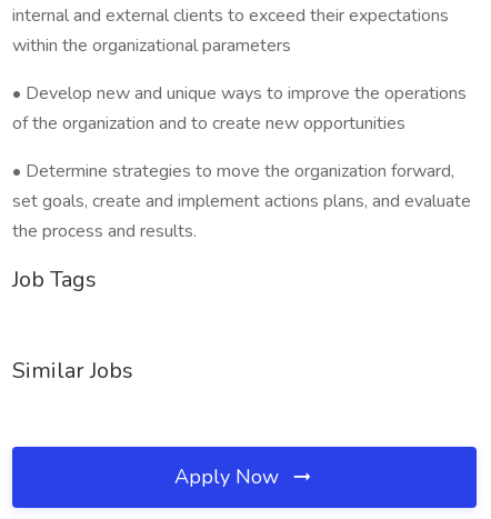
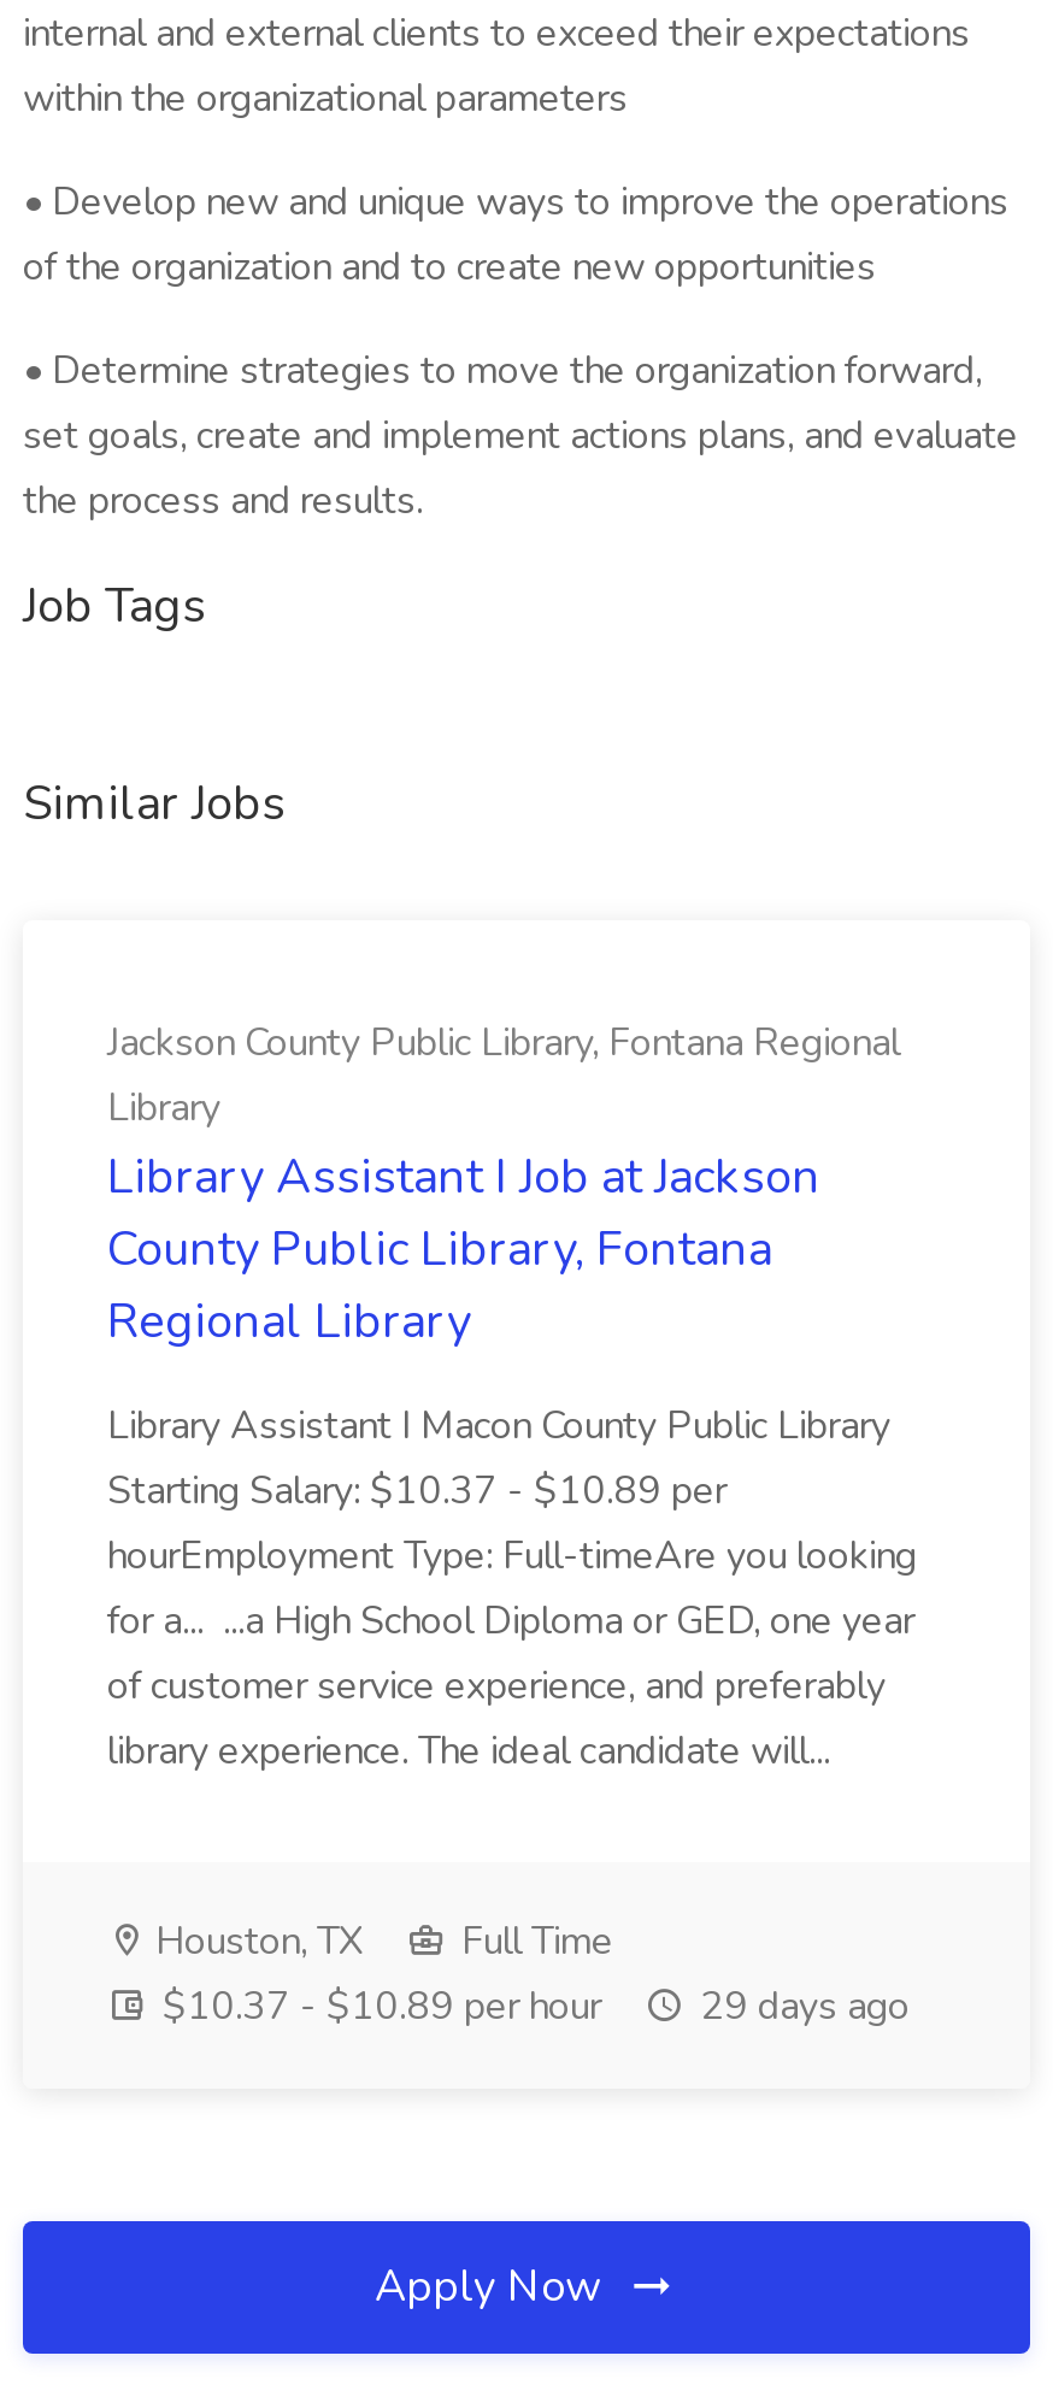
+ Jackson County Public Library, Fontana Regional
+ Library
+ Library Assistant I Job at Jackson
+ County Public Library, Fontana
+ Regional Library
+ Library Assistant I Macon County Public Library
+ Starting Salary: $10.37 - $10.89 per
+ hourEmployment Type: Full-timeAre you looking
+ for a... ...a High School Diploma or GED, one year
+ of customer service experience, and preferably
+ library experience. The ideal candidate will...

+ Houston, TX
+ Full Time
+ $10.37 - $10.89 per hour
+ 29 days ago
